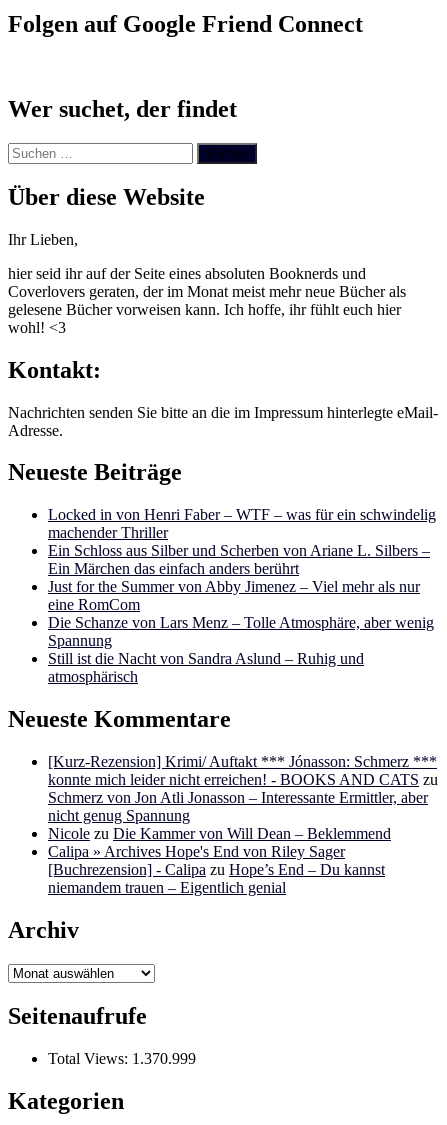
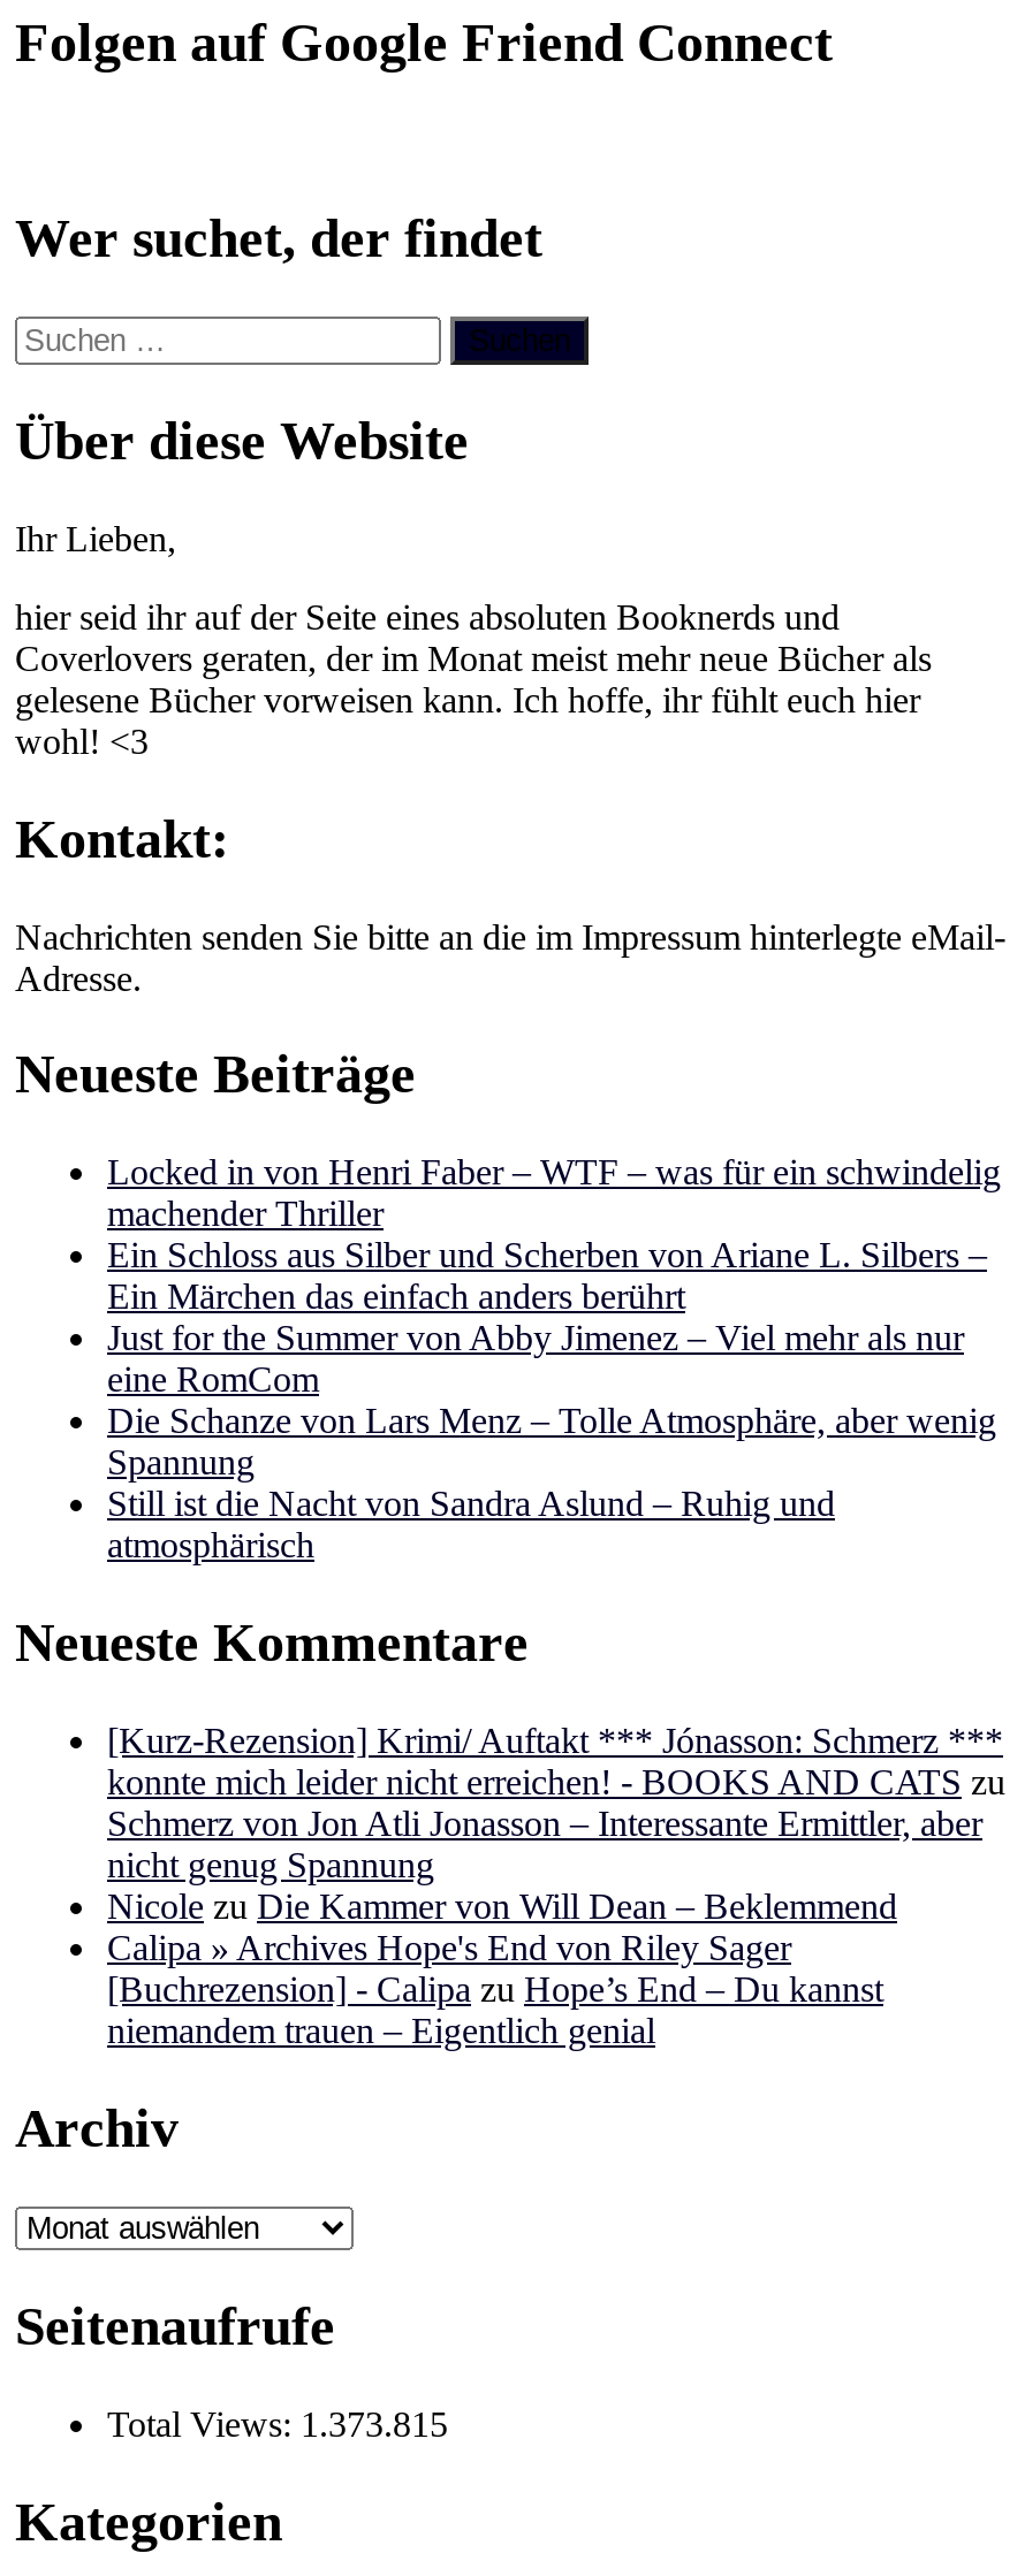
- Total Views: 1.370.999
+ Total Views: 1.373.815
